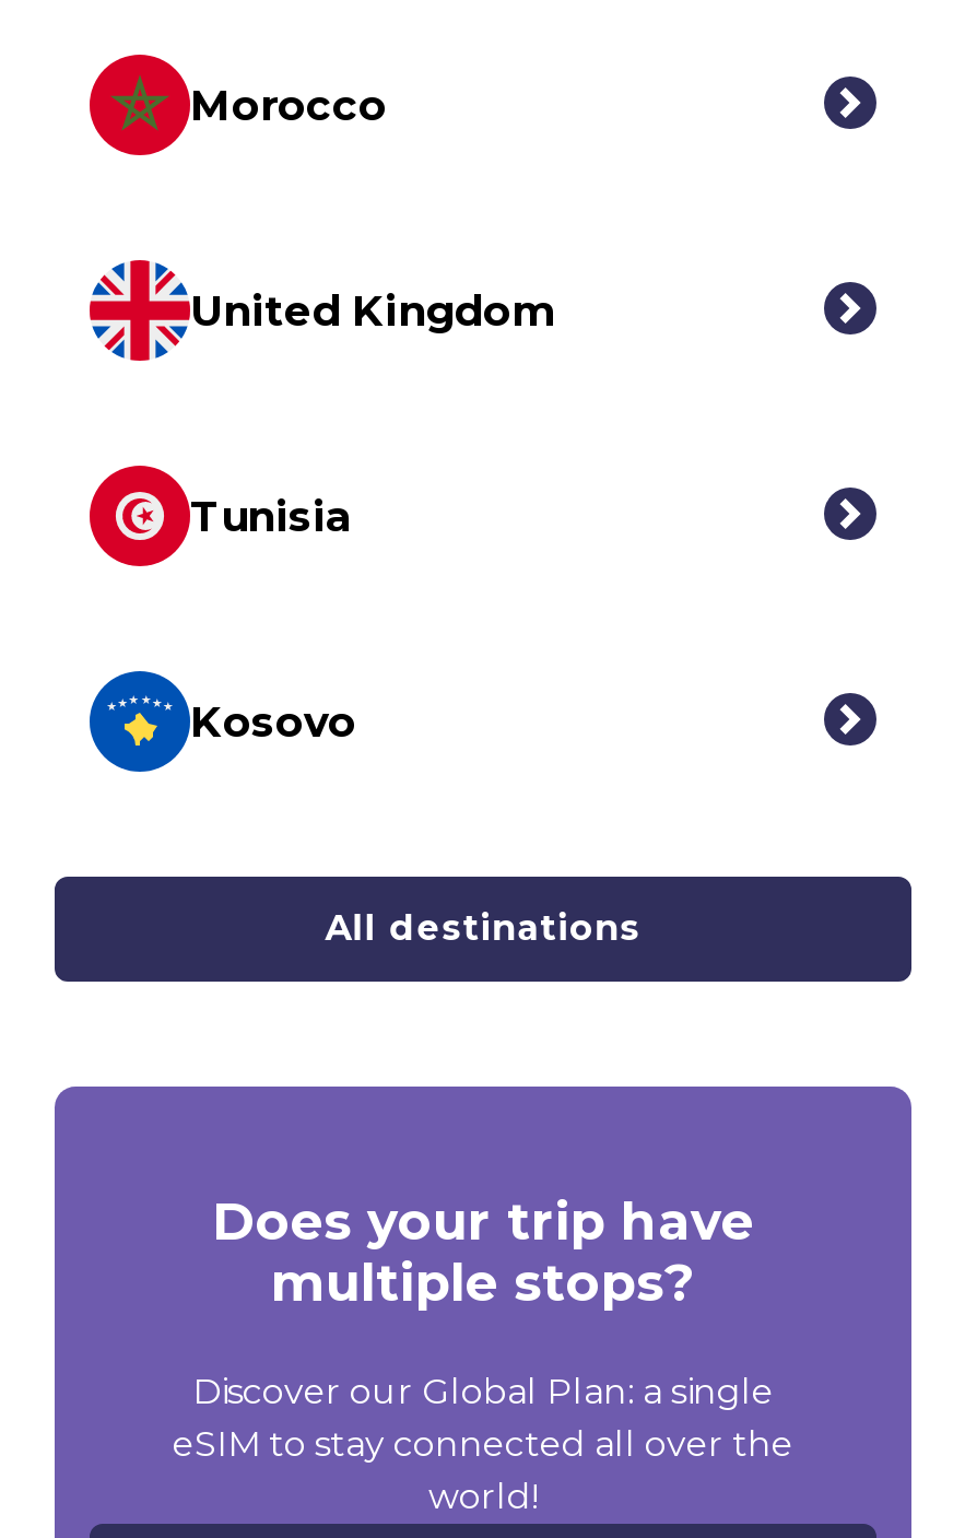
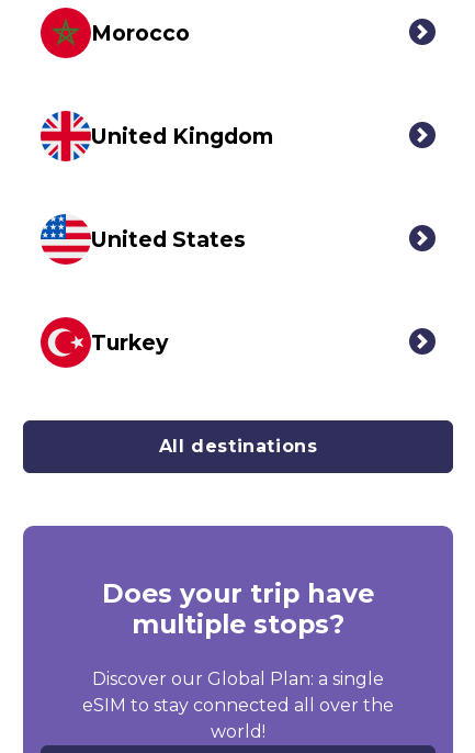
- [image]
- Tunisia
+ [image]
+ United States

- [image]
- Kosovo
+ [image]
+ Turkey
